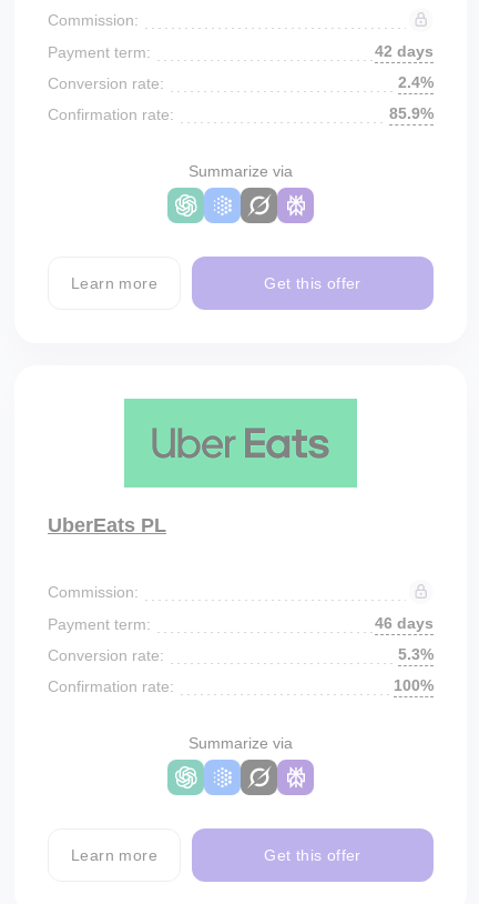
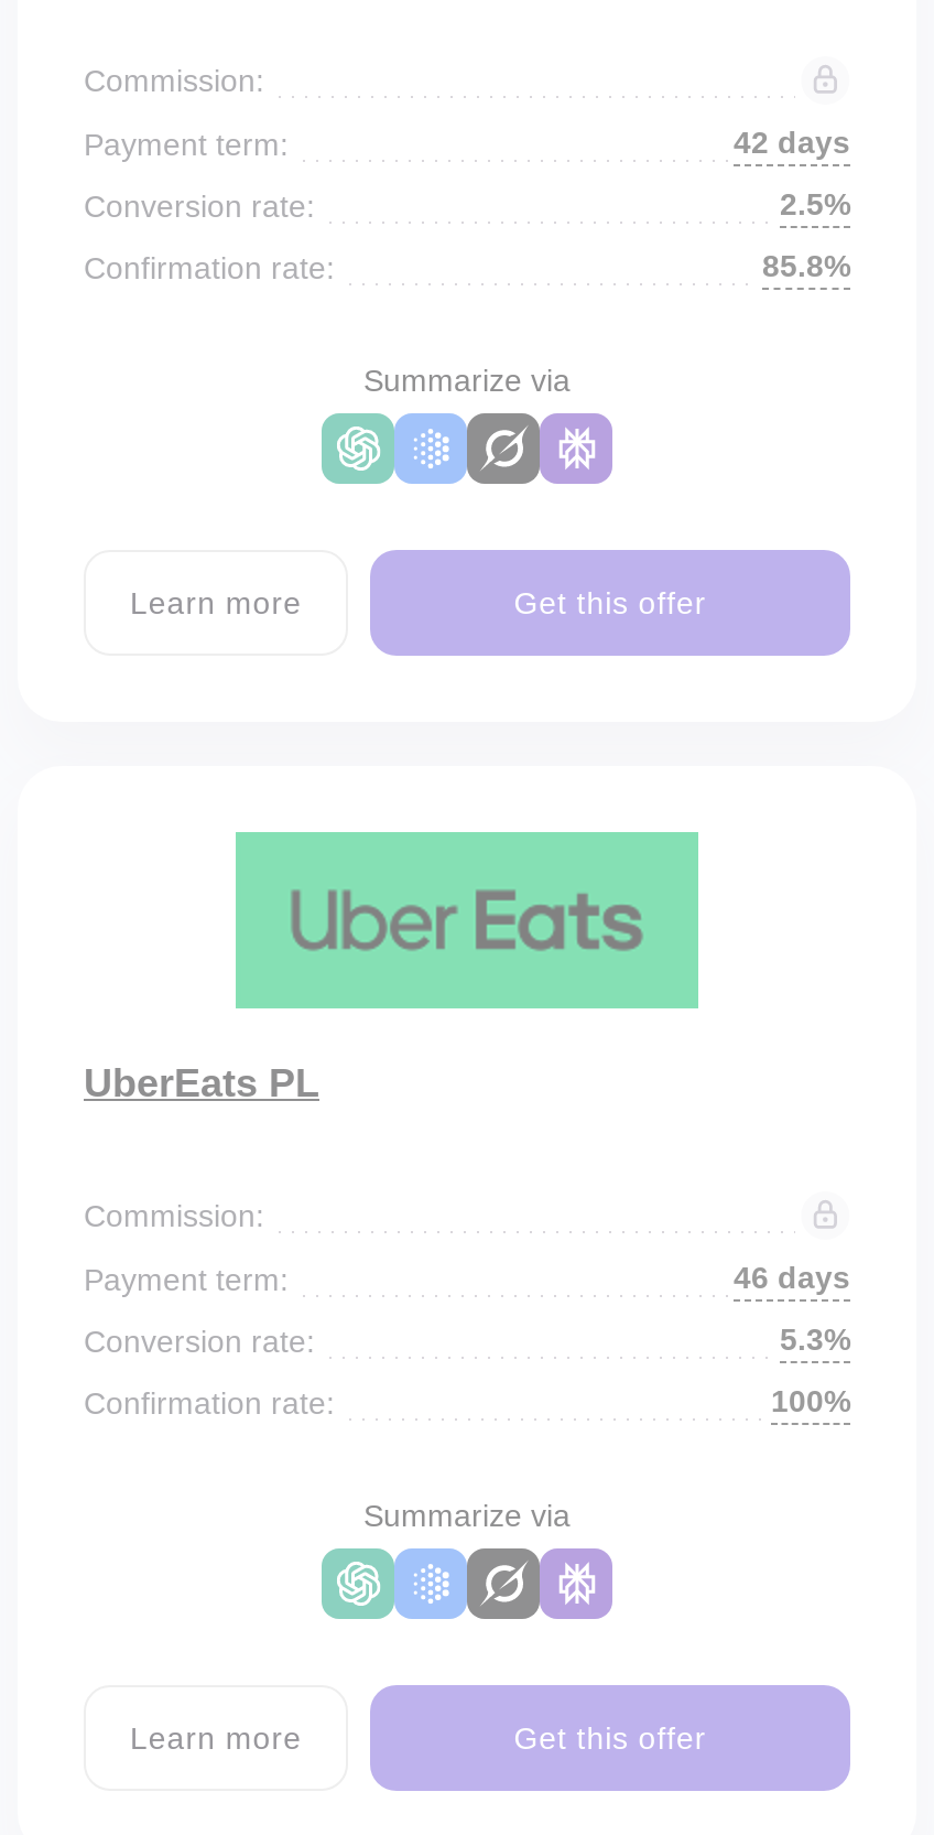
- 2.4%
+ 2.5%

- 85.9%
+ 85.8%
